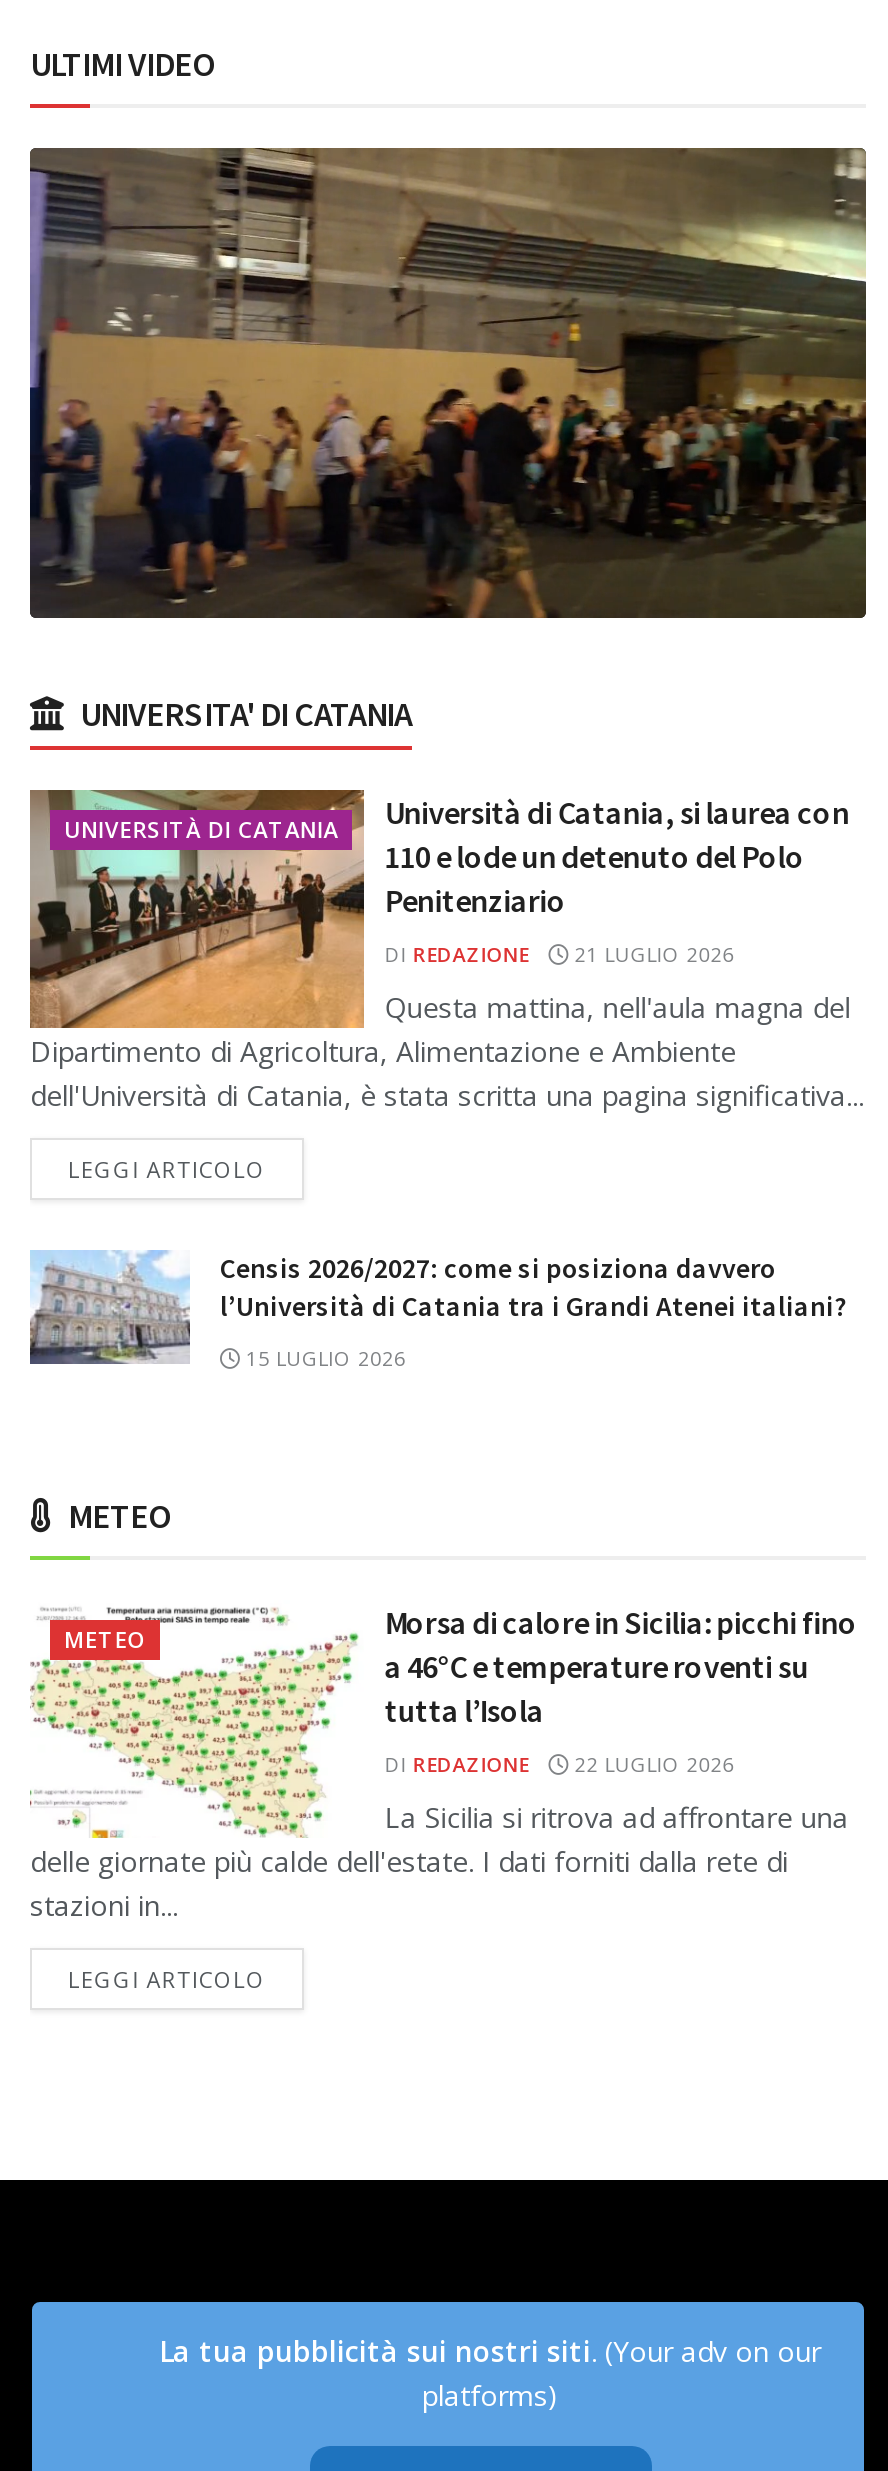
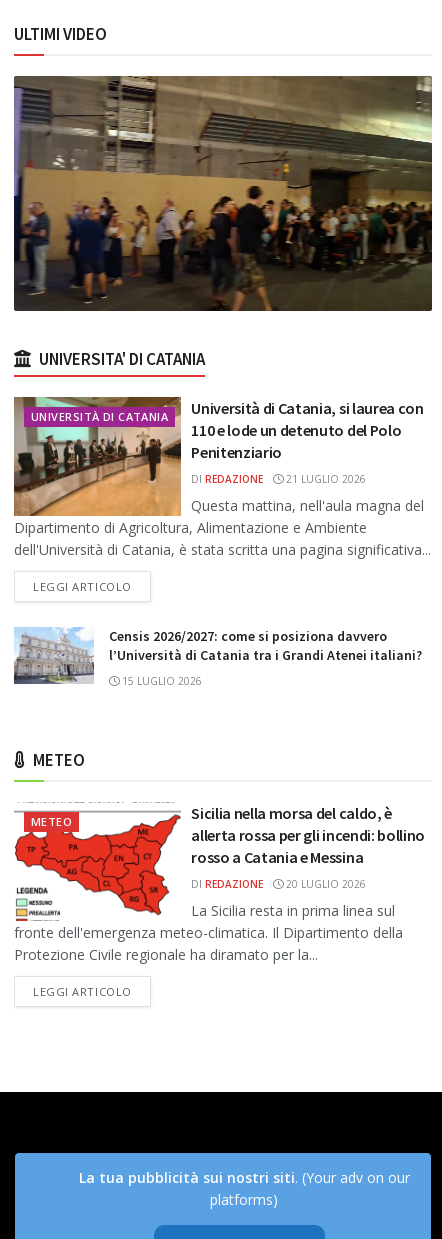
- [image]
- La Sicilia si ritrova ad affrontare una
- delle giornate più calde dell'estate. I dati forniti dalla rete di
- stazioni in...
+ [image]
+ La Sicilia resta in prima linea sul
+ fronte dell'emergenza meteo-climatica. Il Dipartimento della
+ Protezione Civile regionale ha diramato per la...

- Morsa di calore in Sicilia: picchi fino
- a 46°C e temperature roventi su
- tutta l’Isola
+ Sicilia nella morsa del caldo, è
+ allerta rossa per gli incendi: bollino
+ rosso a Catania e Messina

- DI REDAZIONE 22 LUGLIO 2026
+ DI REDAZIONE 20 LUGLIO 2026
